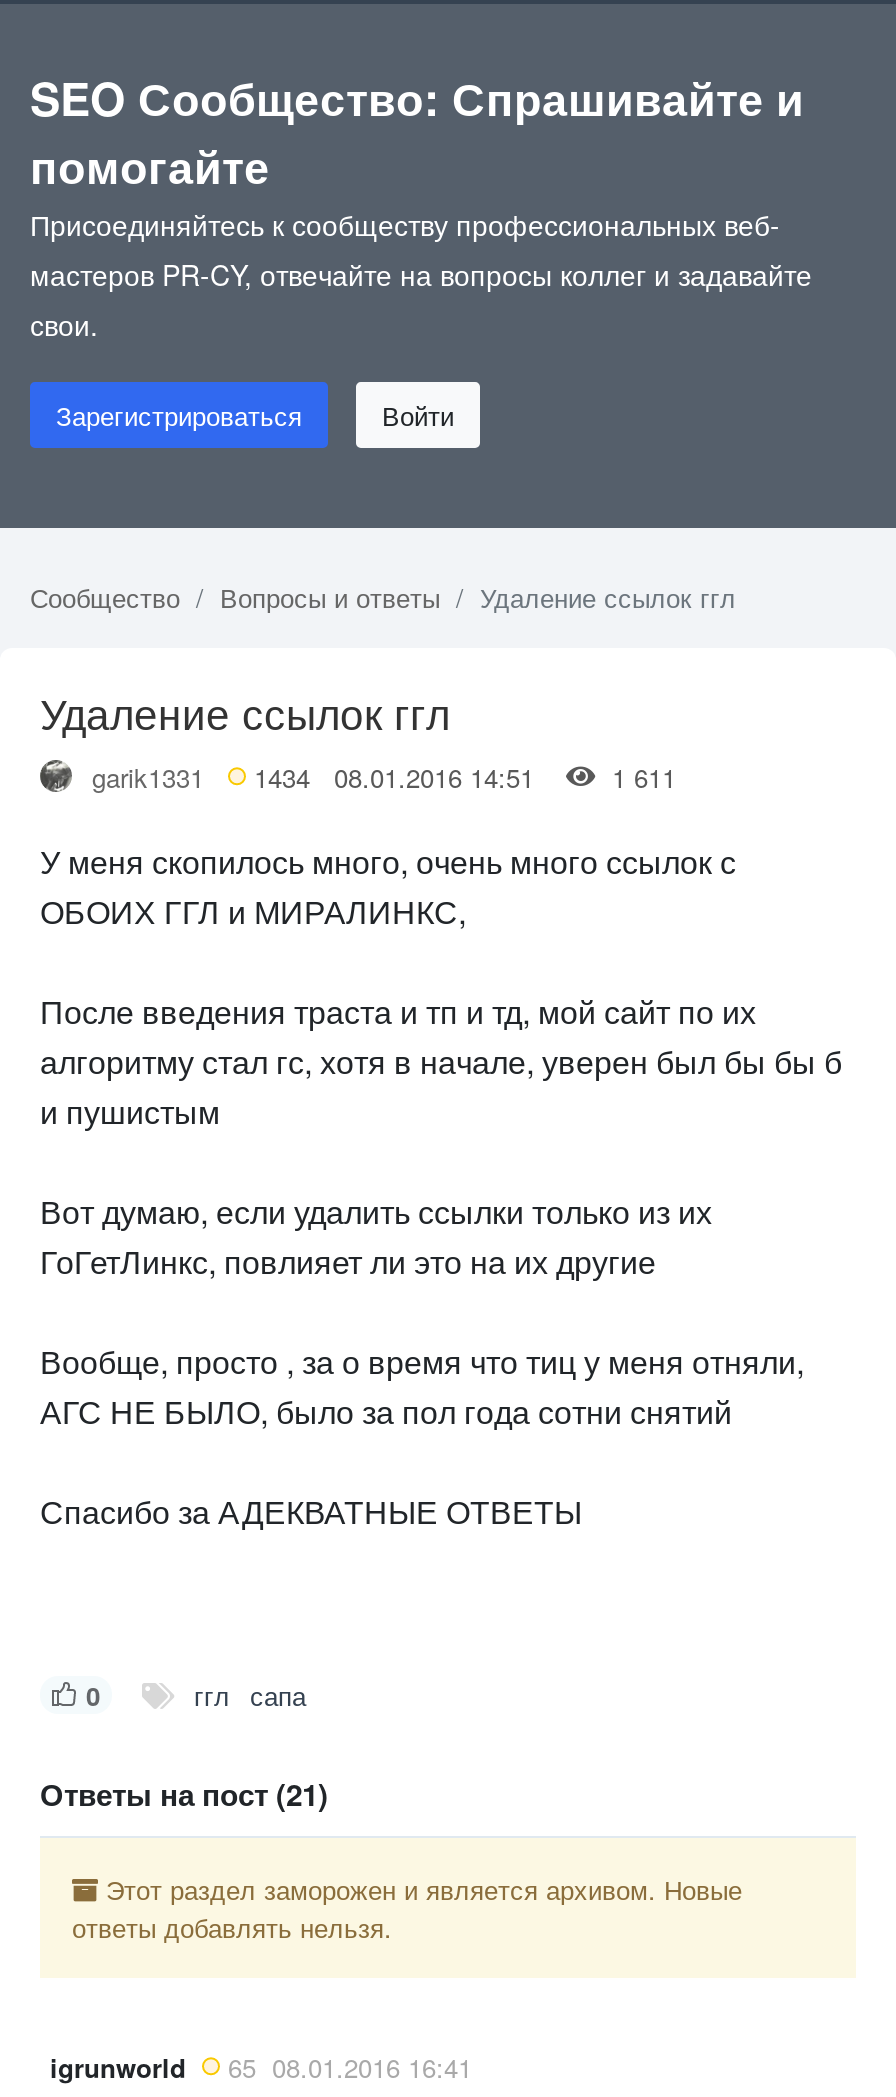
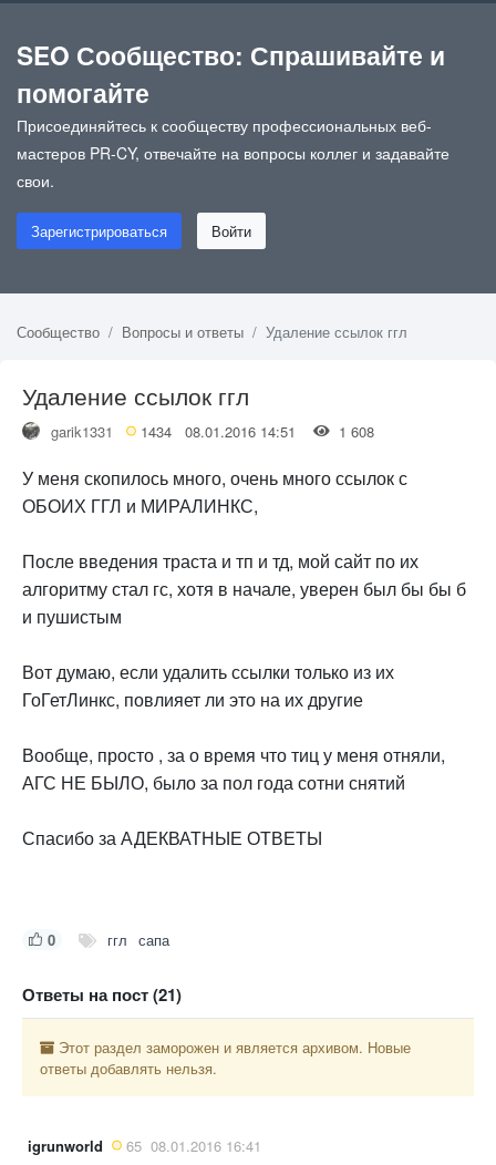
- garik1331 1434 08.01.2016 14:51 1 611
+ garik1331 1434 08.01.2016 14:51 1 608
